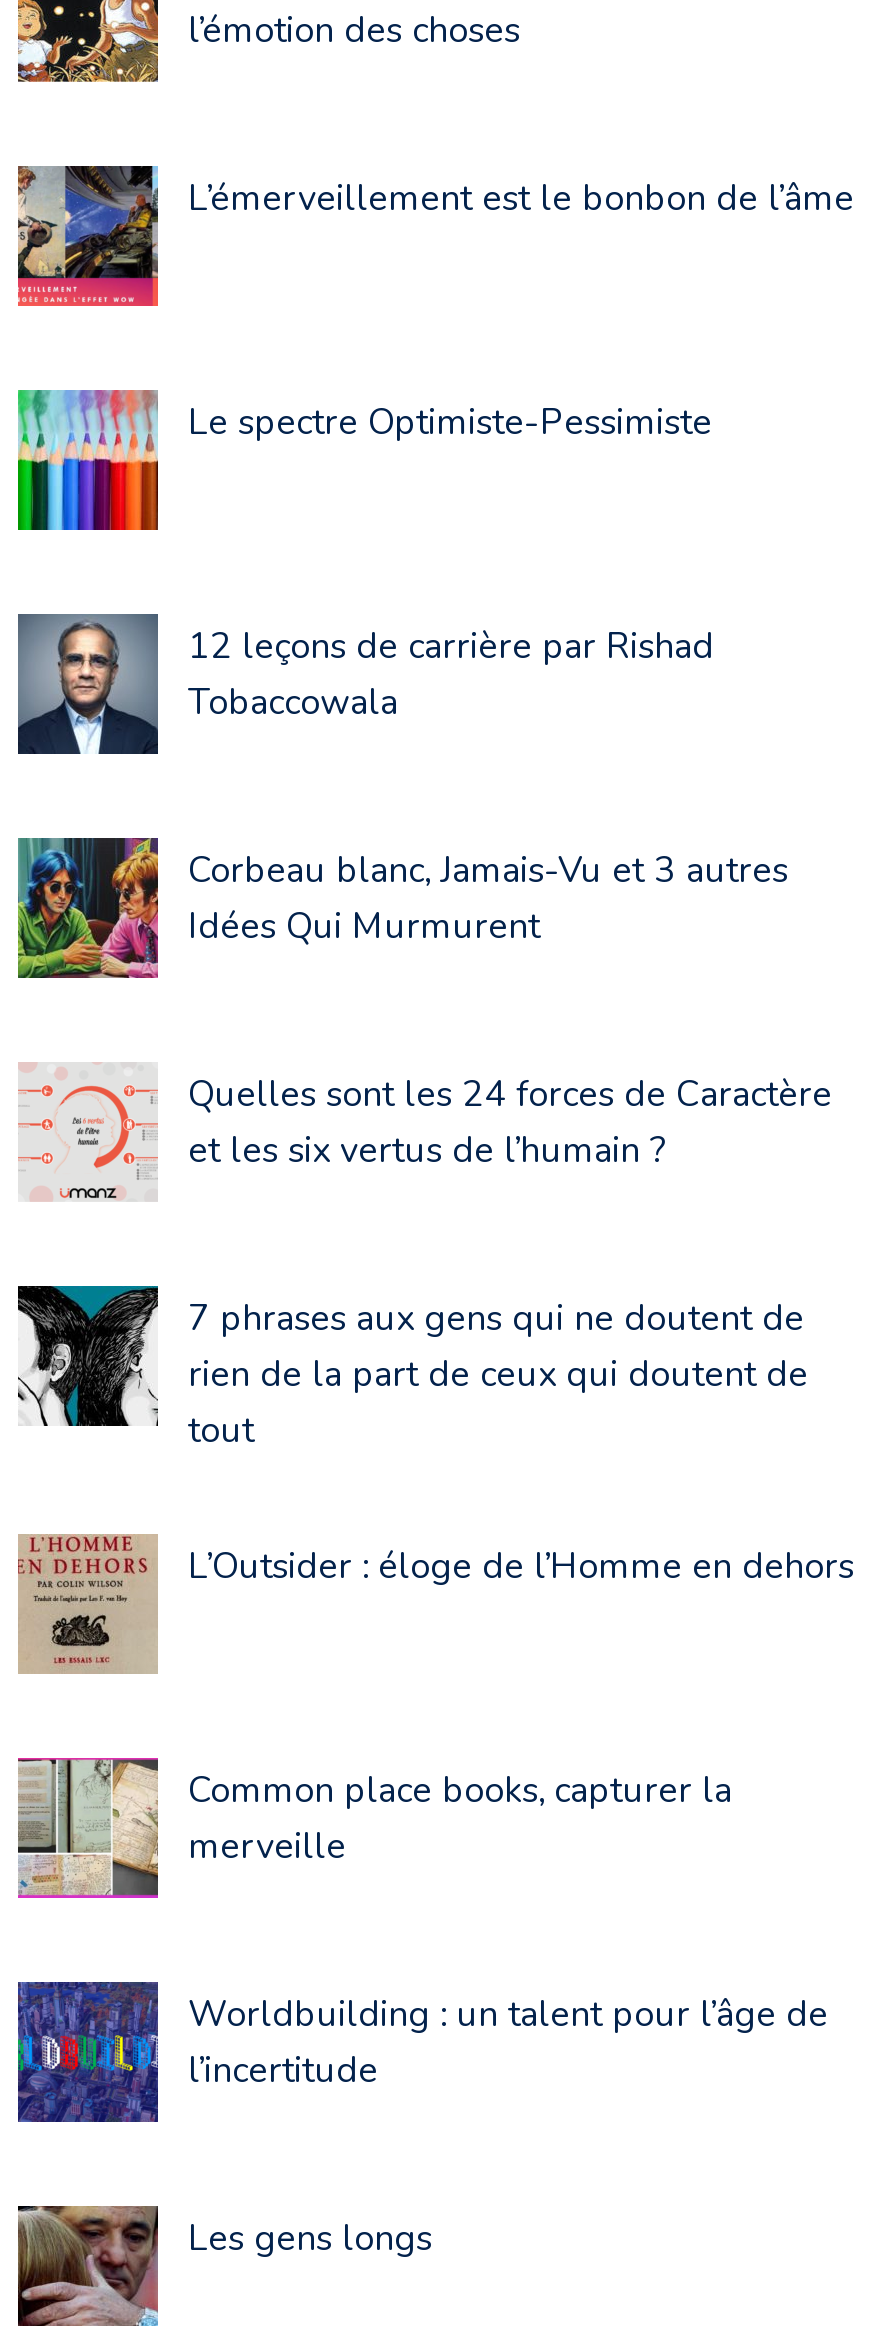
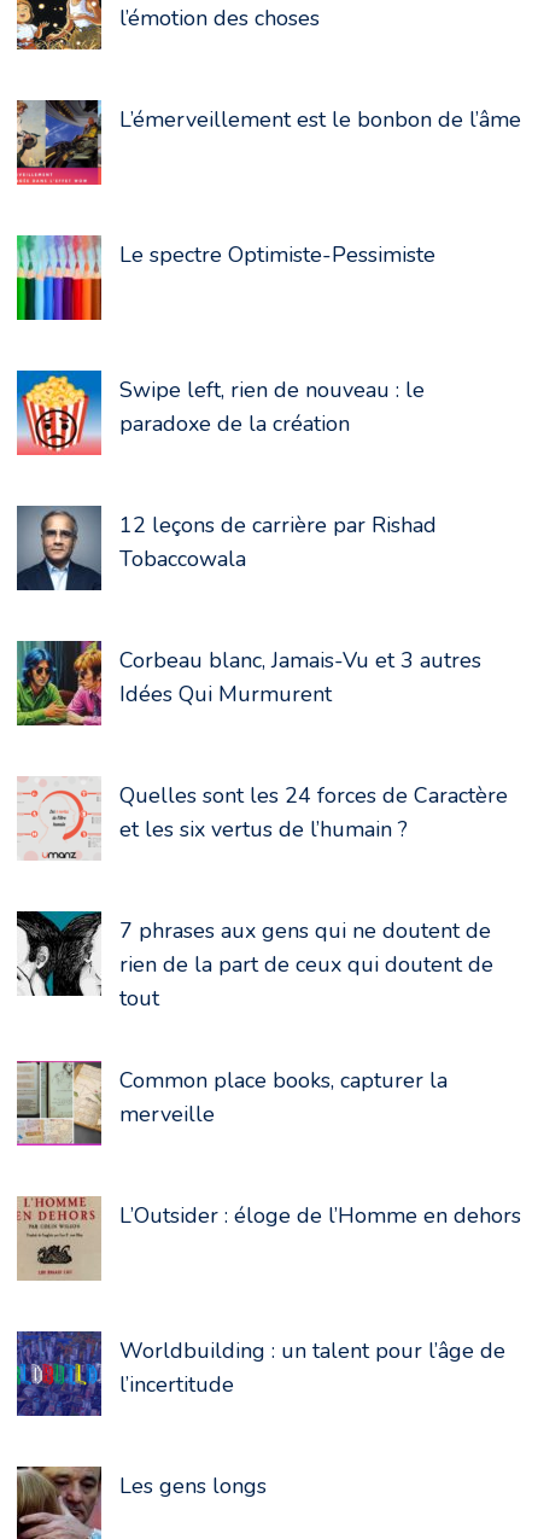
+ [image]
+ Swipe left, rien de nouveau : le
+ paradoxe de la création

moved down: [image] | L’Outsider : éloge de l’Homme en dehors
